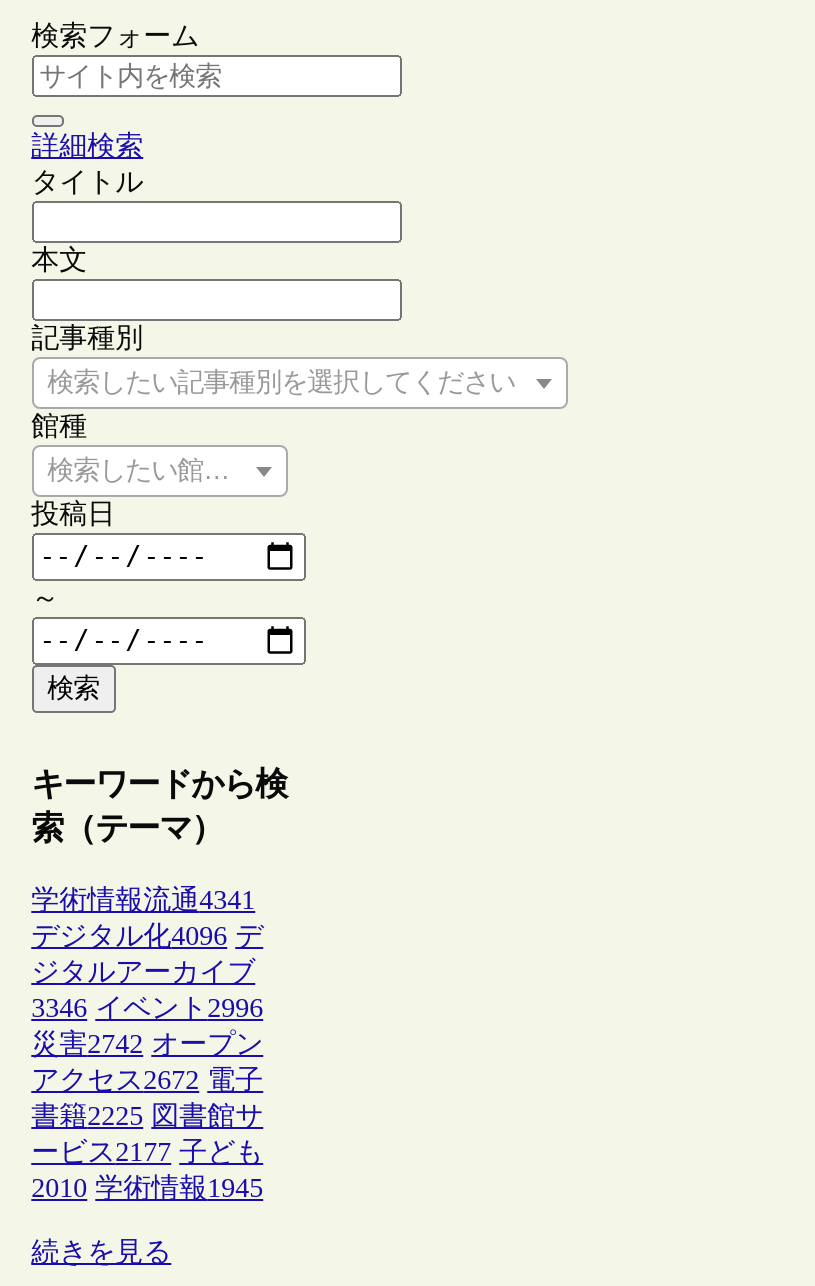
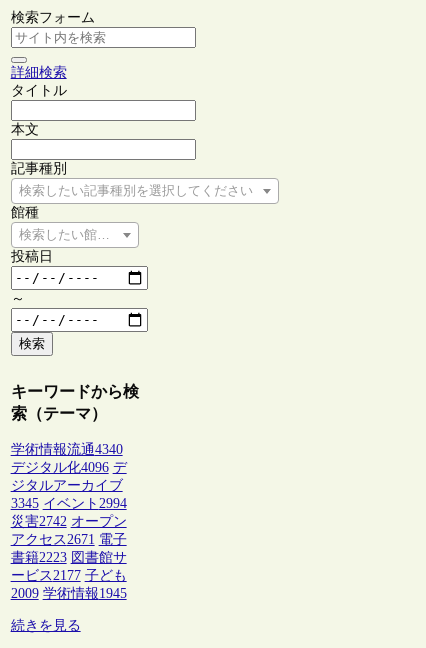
- 学術情報流通4341
+ 学術情報流通4340

- 3346 イベント2996
+ 3345 イベント2994

- アクセス2672 電子
+ アクセス2671 電子

- 書籍2225 図書館サ
+ 書籍2223 図書館サ

- 2010 学術情報1945
+ 2009 学術情報1945
